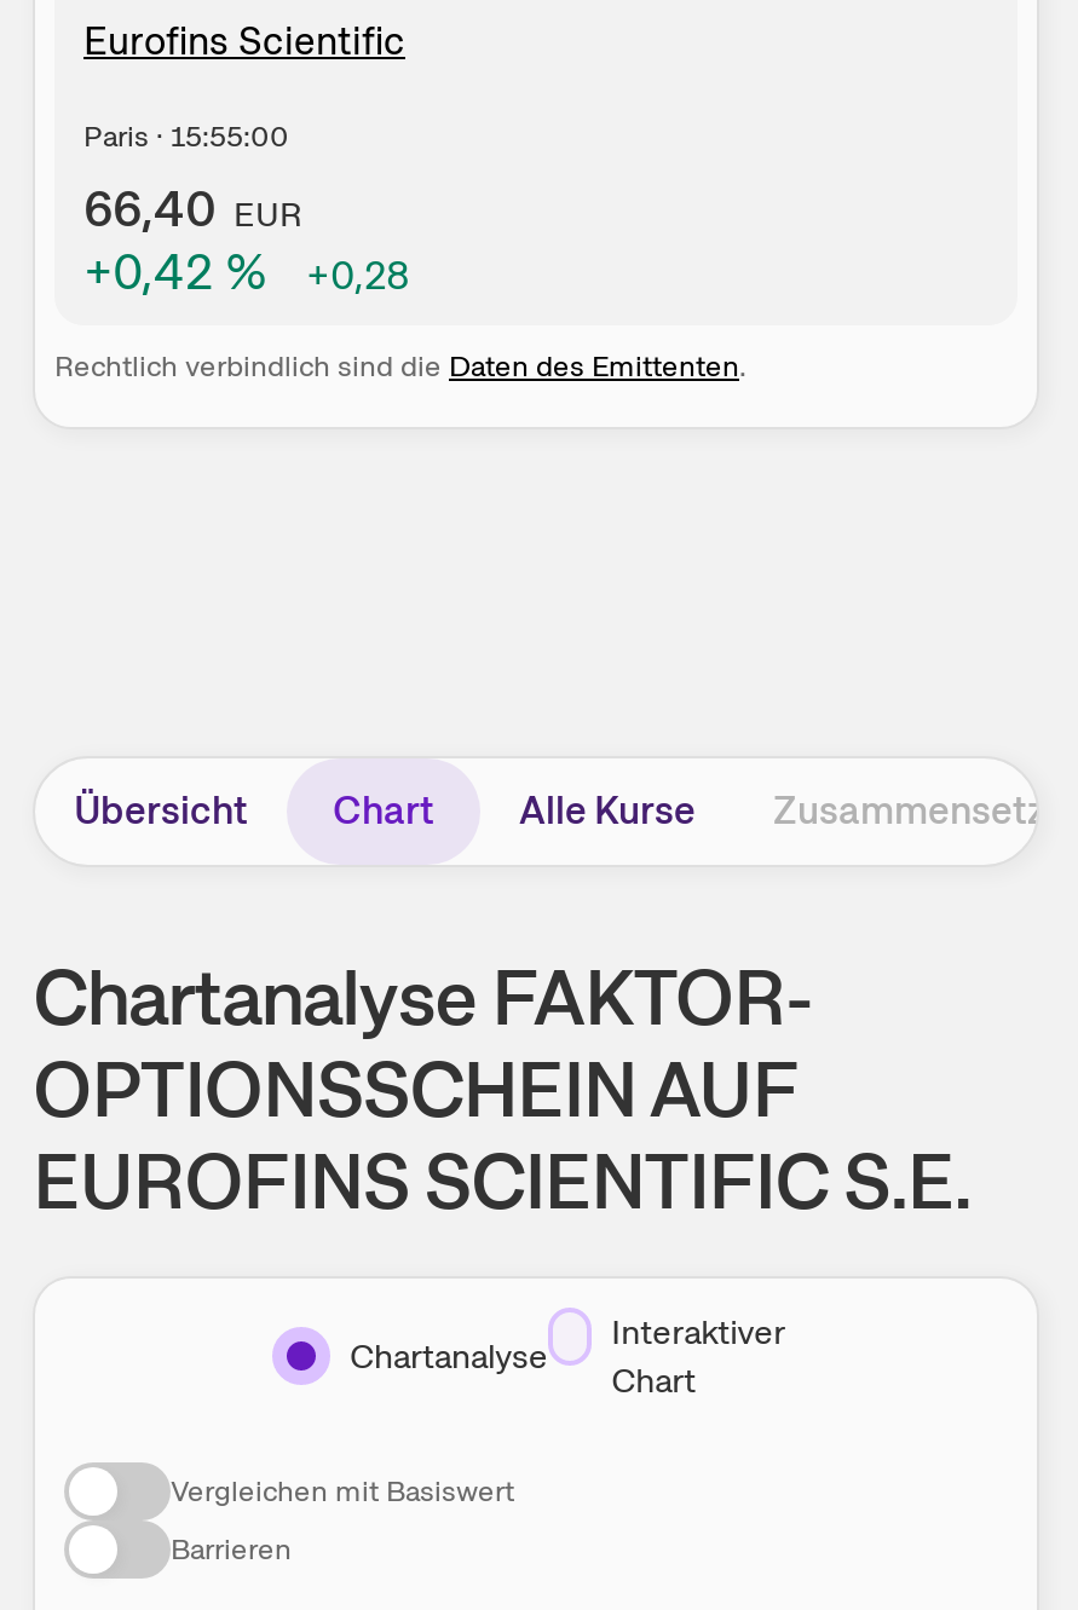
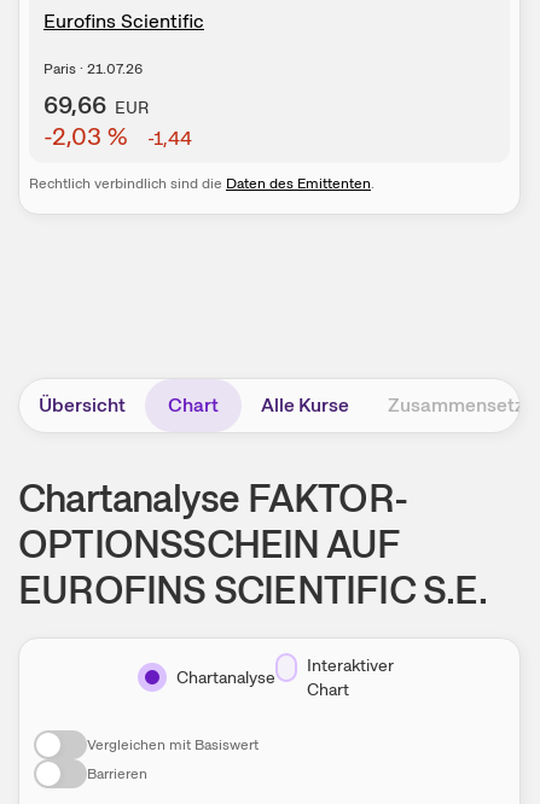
- Paris · 15:55:00
+ Paris · 21.07.26

- 66,40 EUR
+ 69,66 EUR

- +0,42 %
+ -2,03 %

- +0,28
+ -1,44
